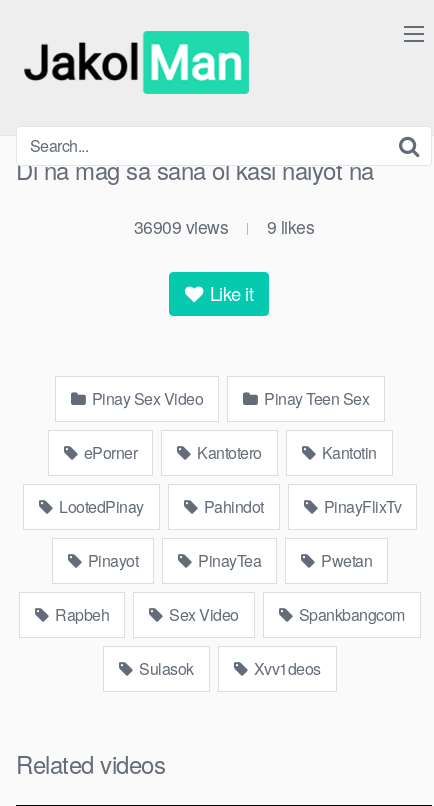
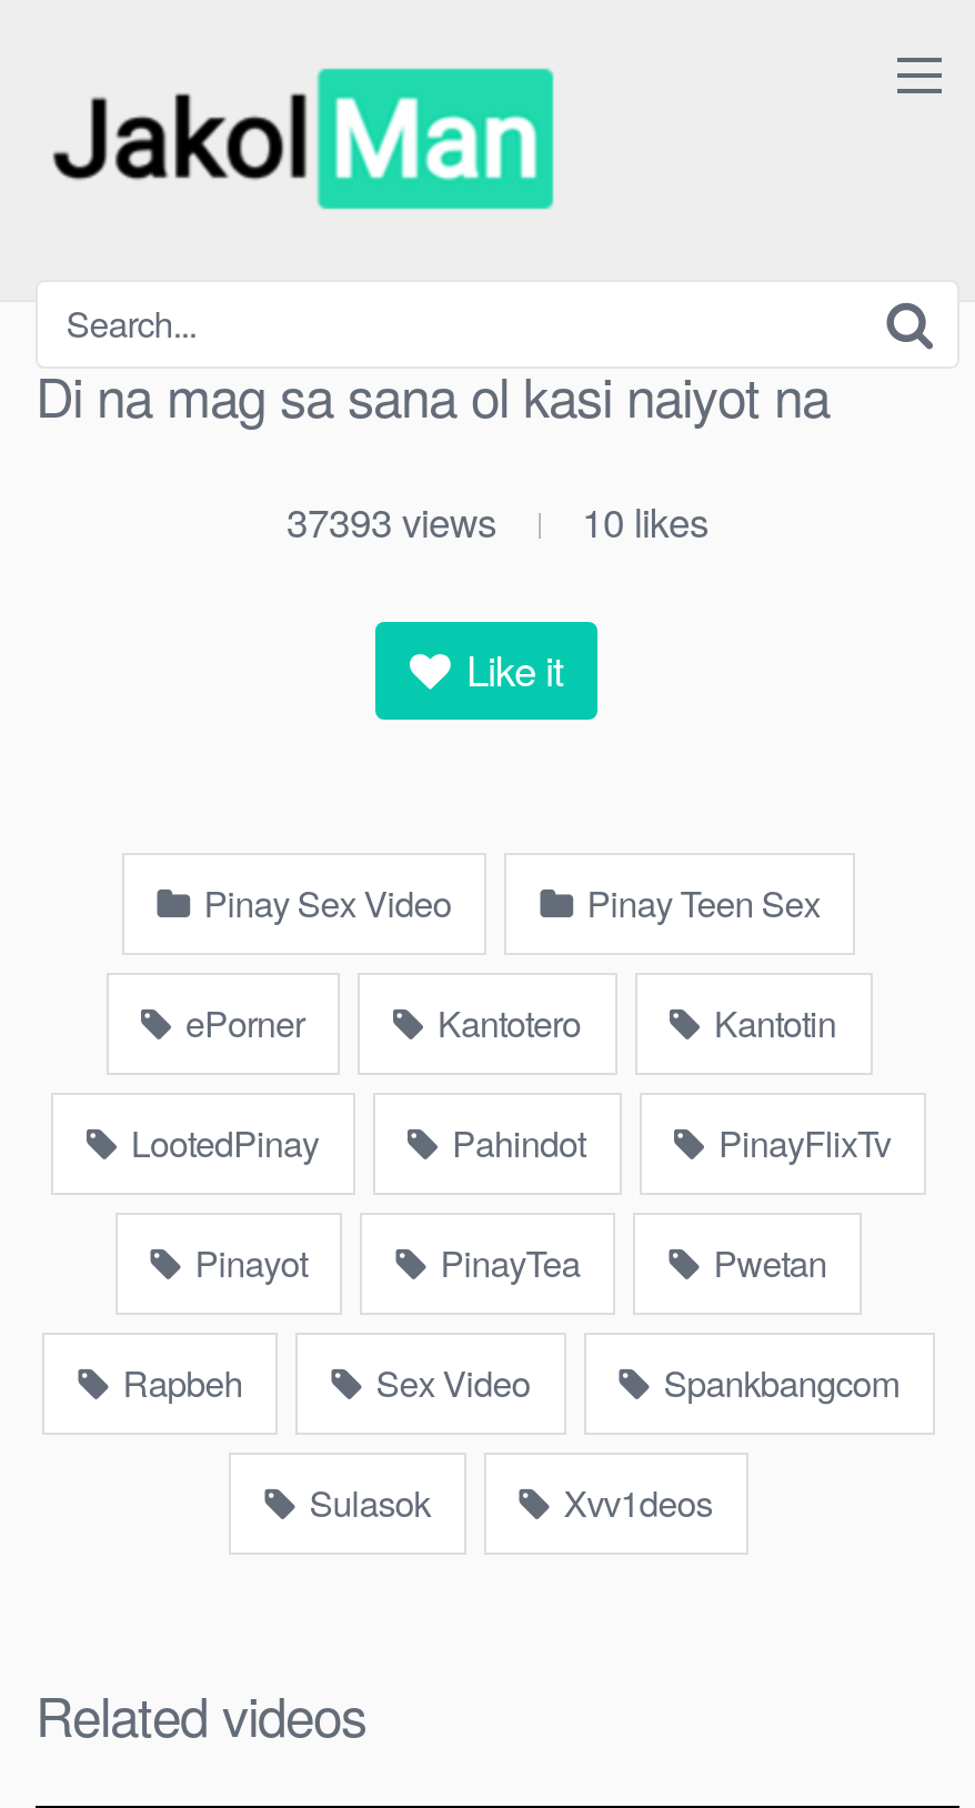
- 36909 views
+ 37393 views

- 9 likes
+ 10 likes
